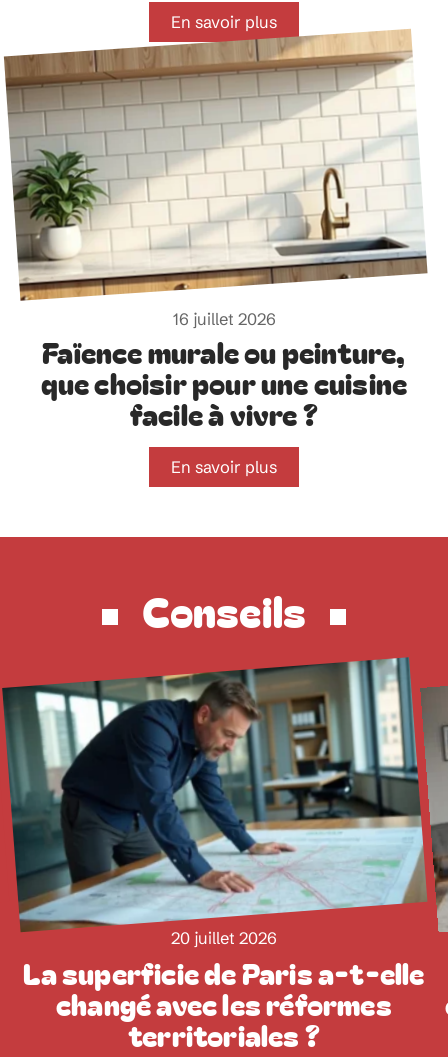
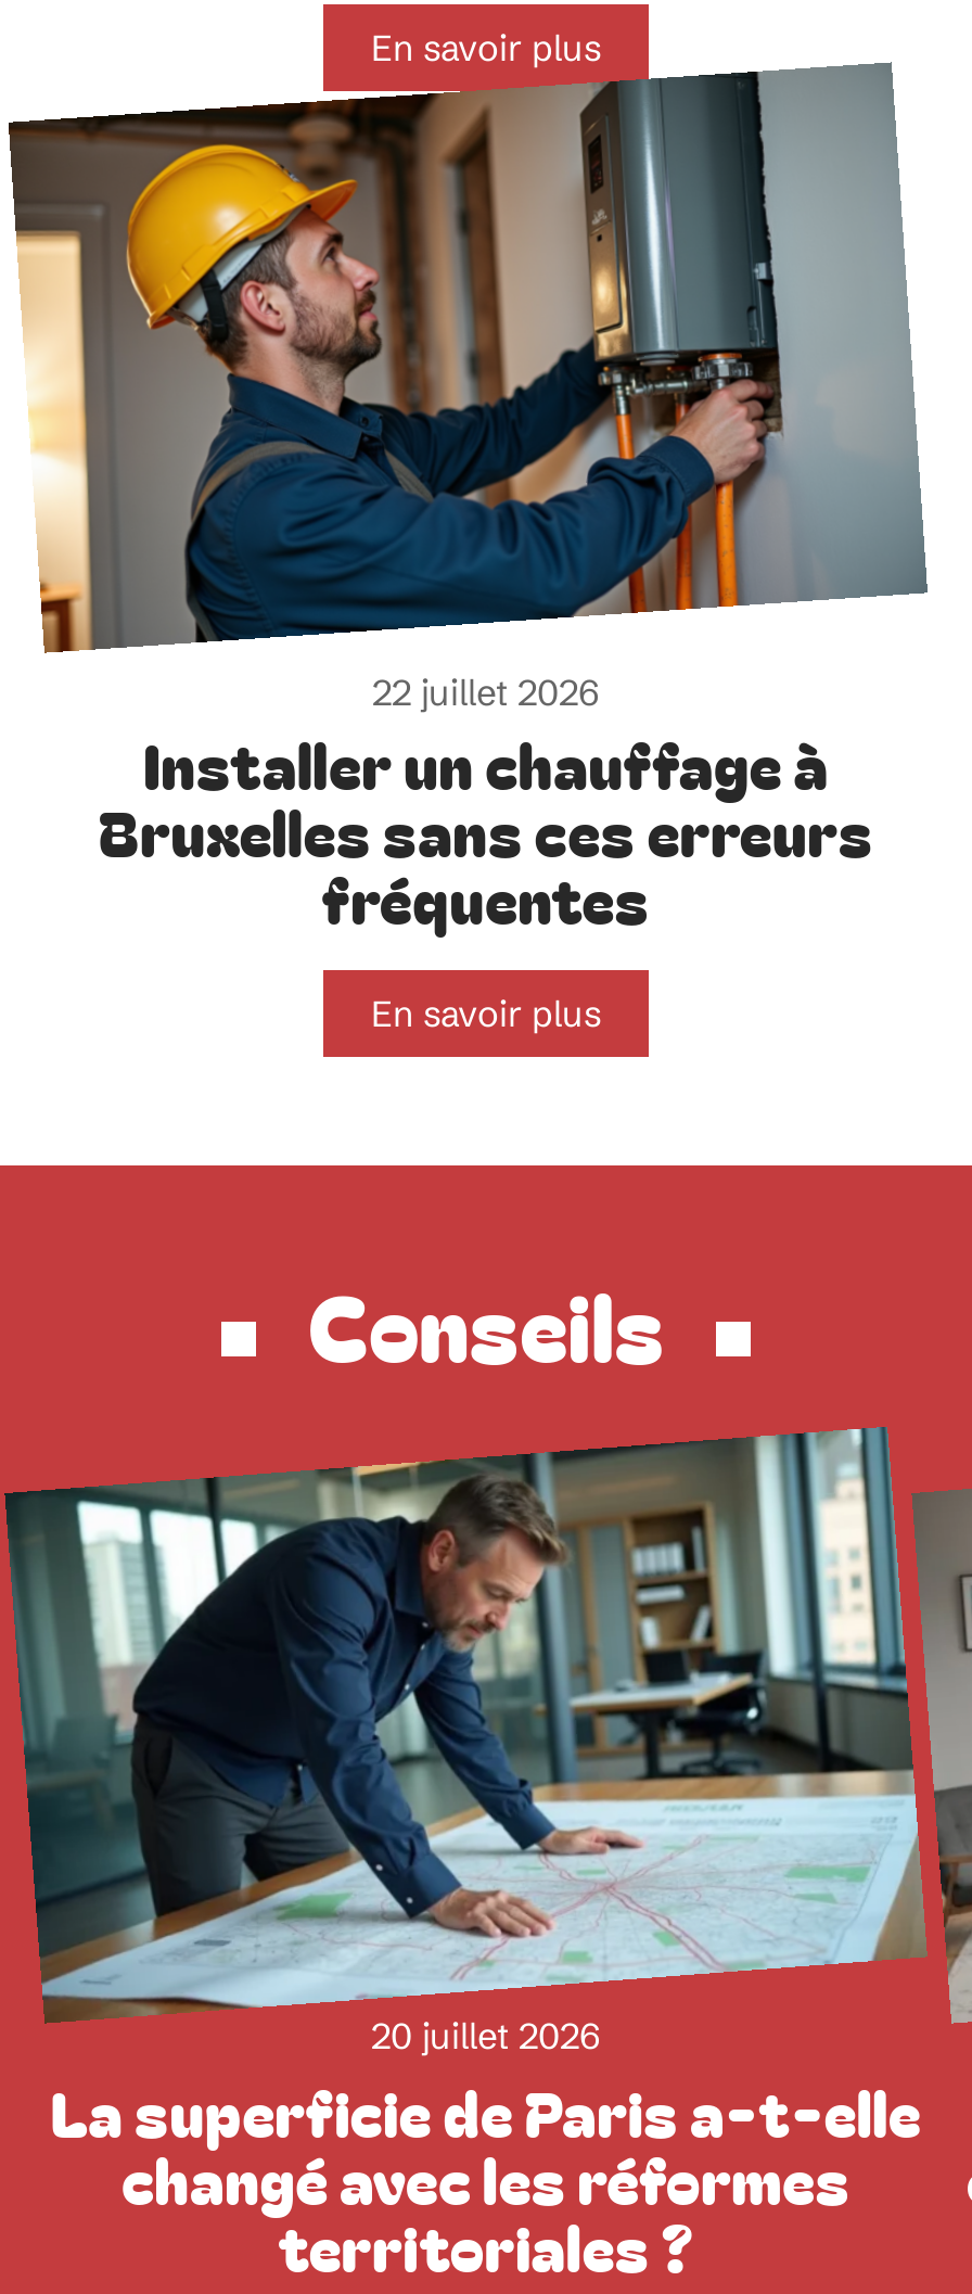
- [image]
- 16 juillet 2026
- Faïence murale ou peinture,
- que choisir pour une cuisine
- facile à vivre ?
+ [image]
+ 22 juillet 2026
+ Installer un chauffage à
+ Bruxelles sans ces erreurs
+ fréquentes
